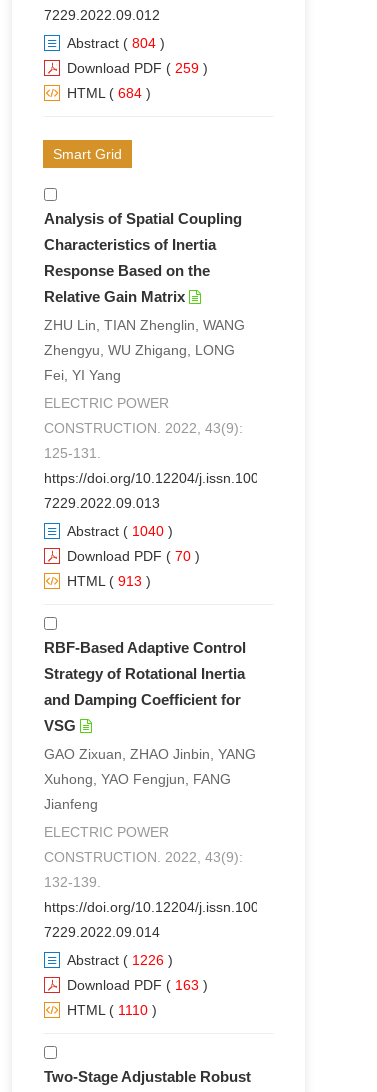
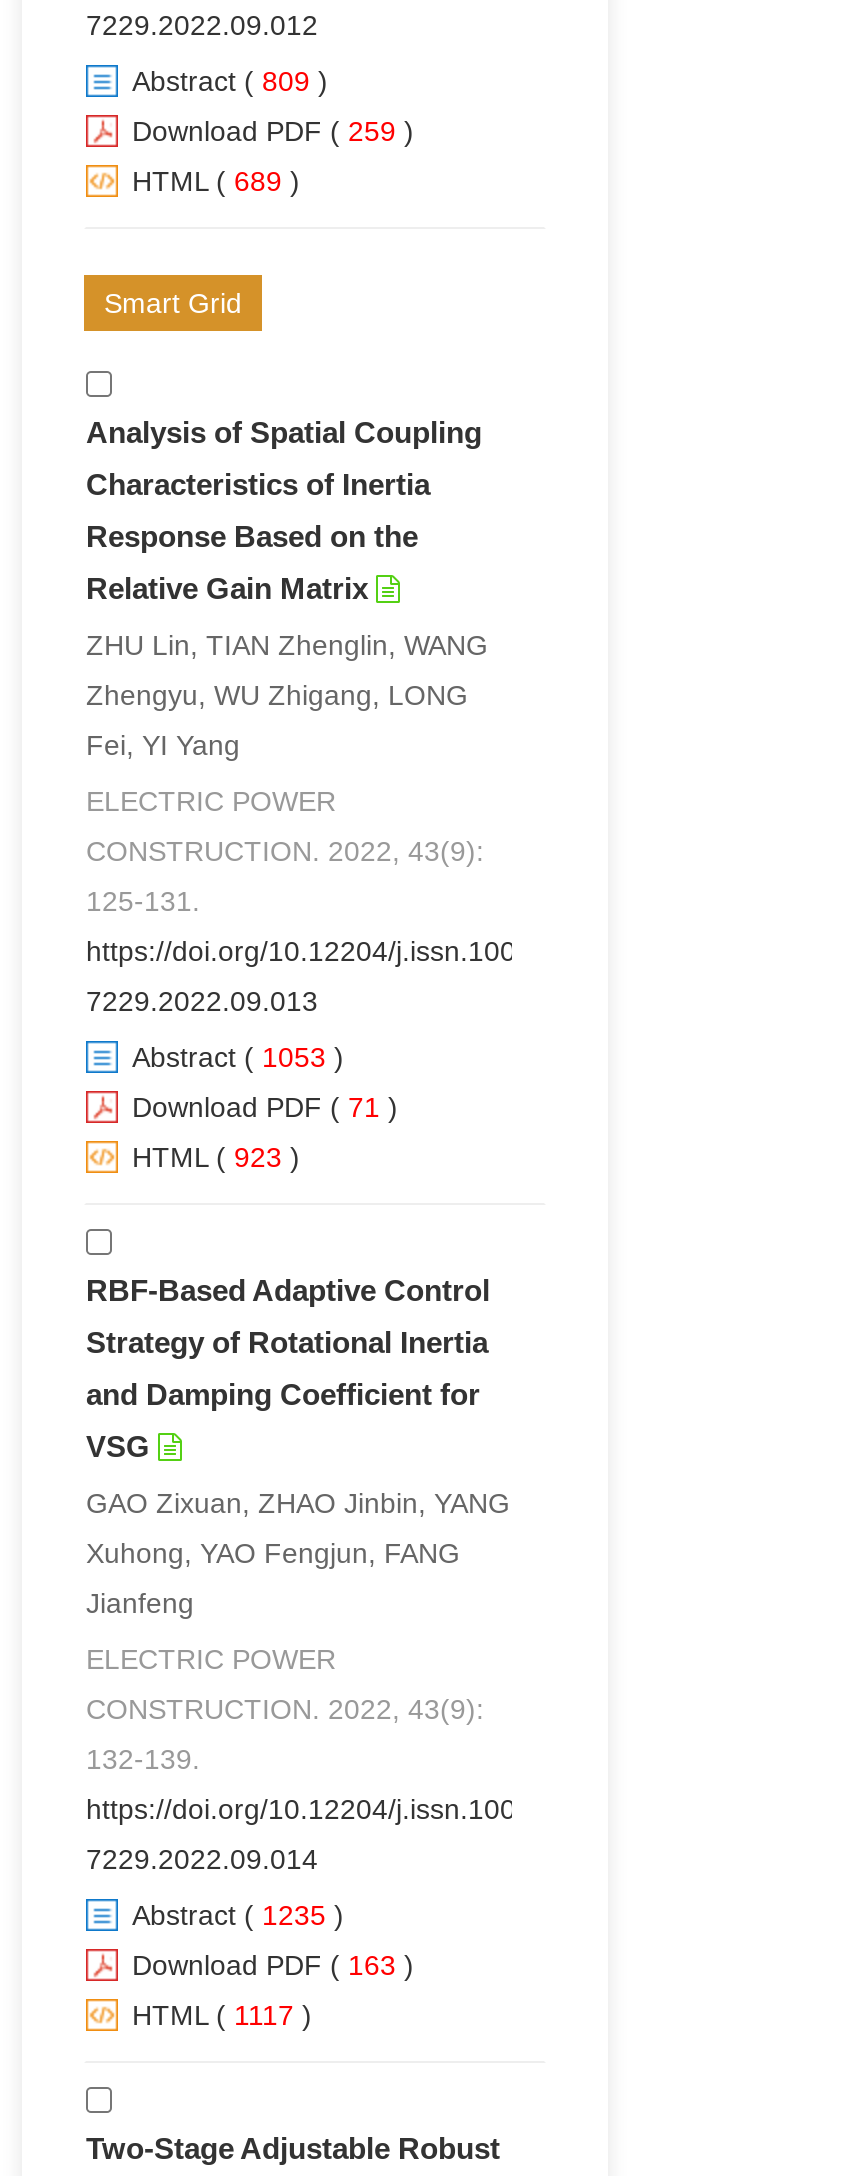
- Abstract ( 804)
+ Abstract ( 809)

- HTML ( 684)
+ HTML ( 689)

- Abstract ( 1040)
+ Abstract ( 1053)

- Download PDF ( 70)
+ Download PDF ( 71)

- HTML ( 913)
+ HTML ( 923)

- Abstract ( 1226)
+ Abstract ( 1235)

- HTML ( 1110)
+ HTML ( 1117)
